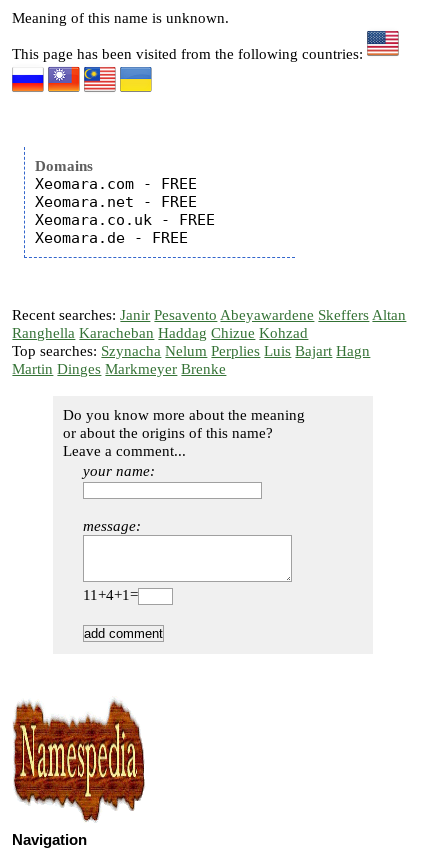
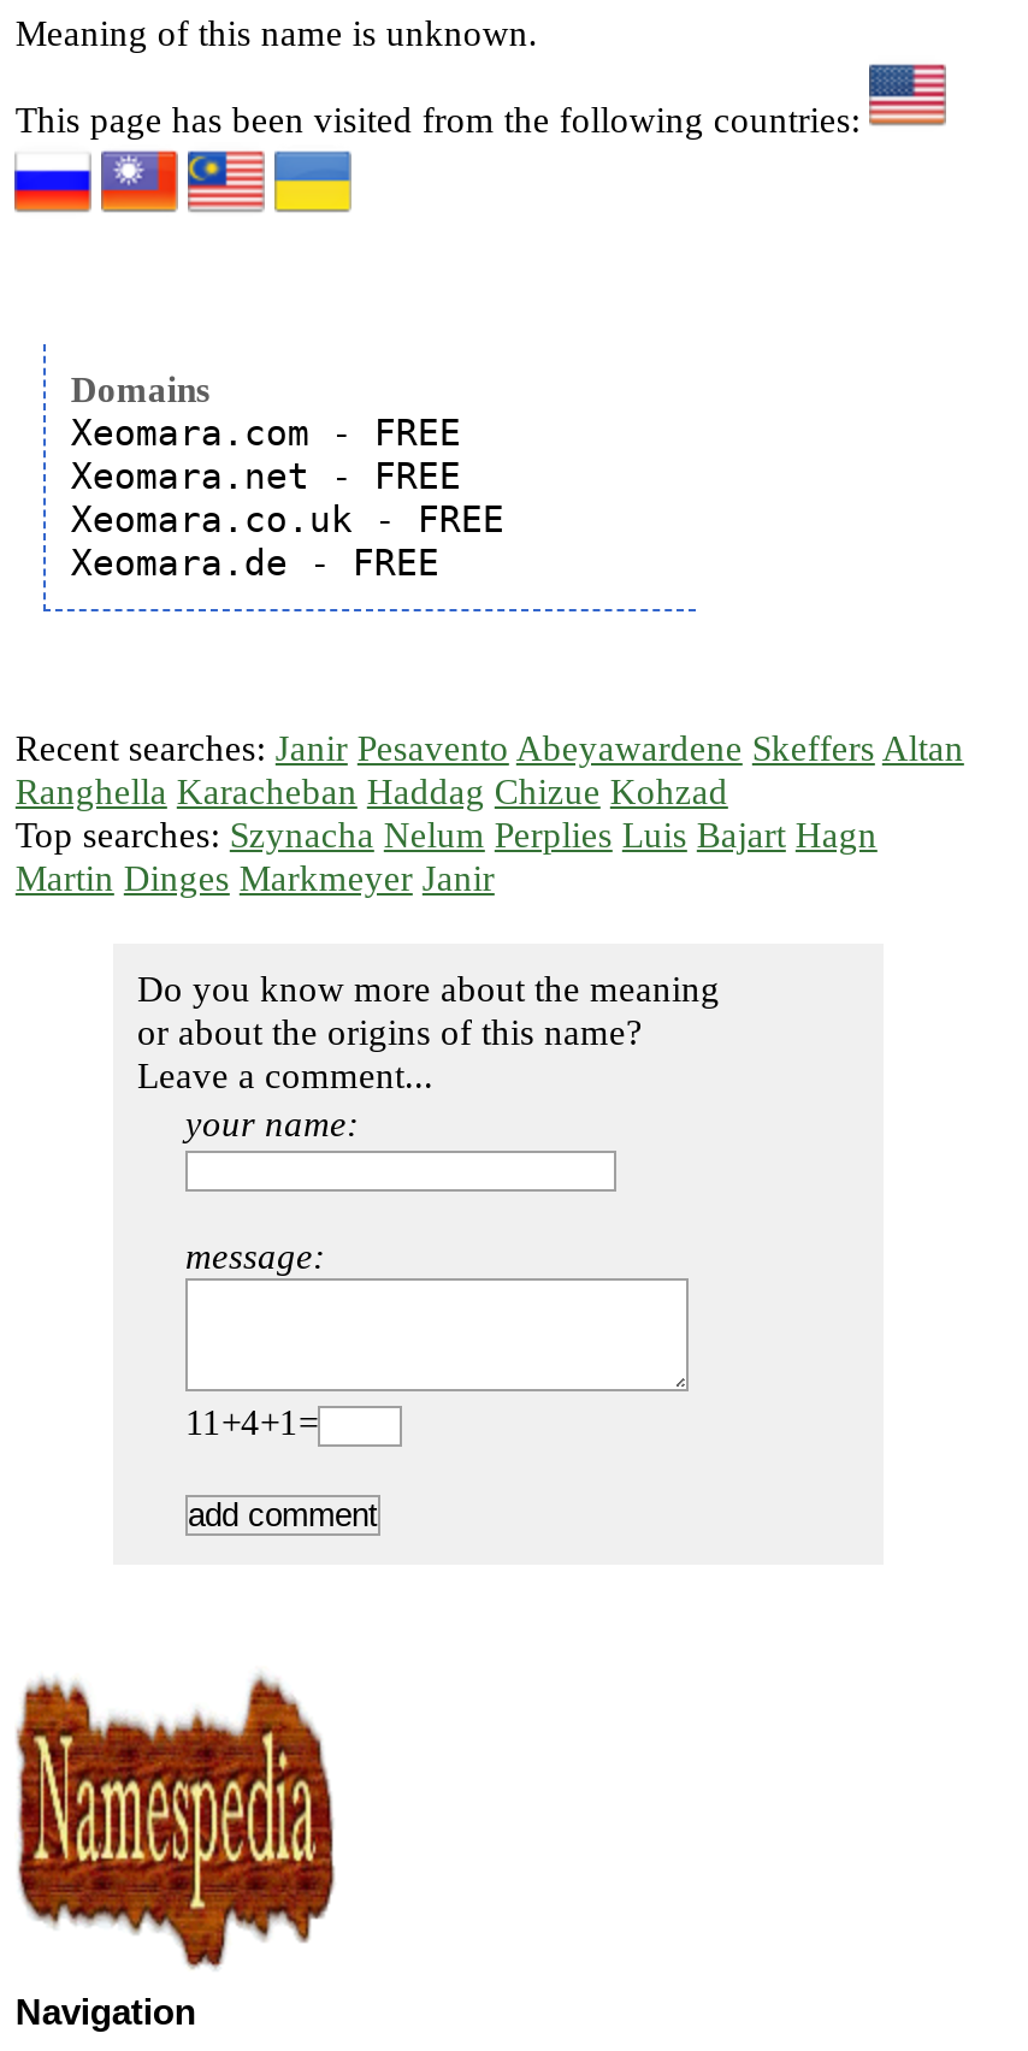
- Martin Dinges Markmeyer Brenke
+ Martin Dinges Markmeyer Janir
